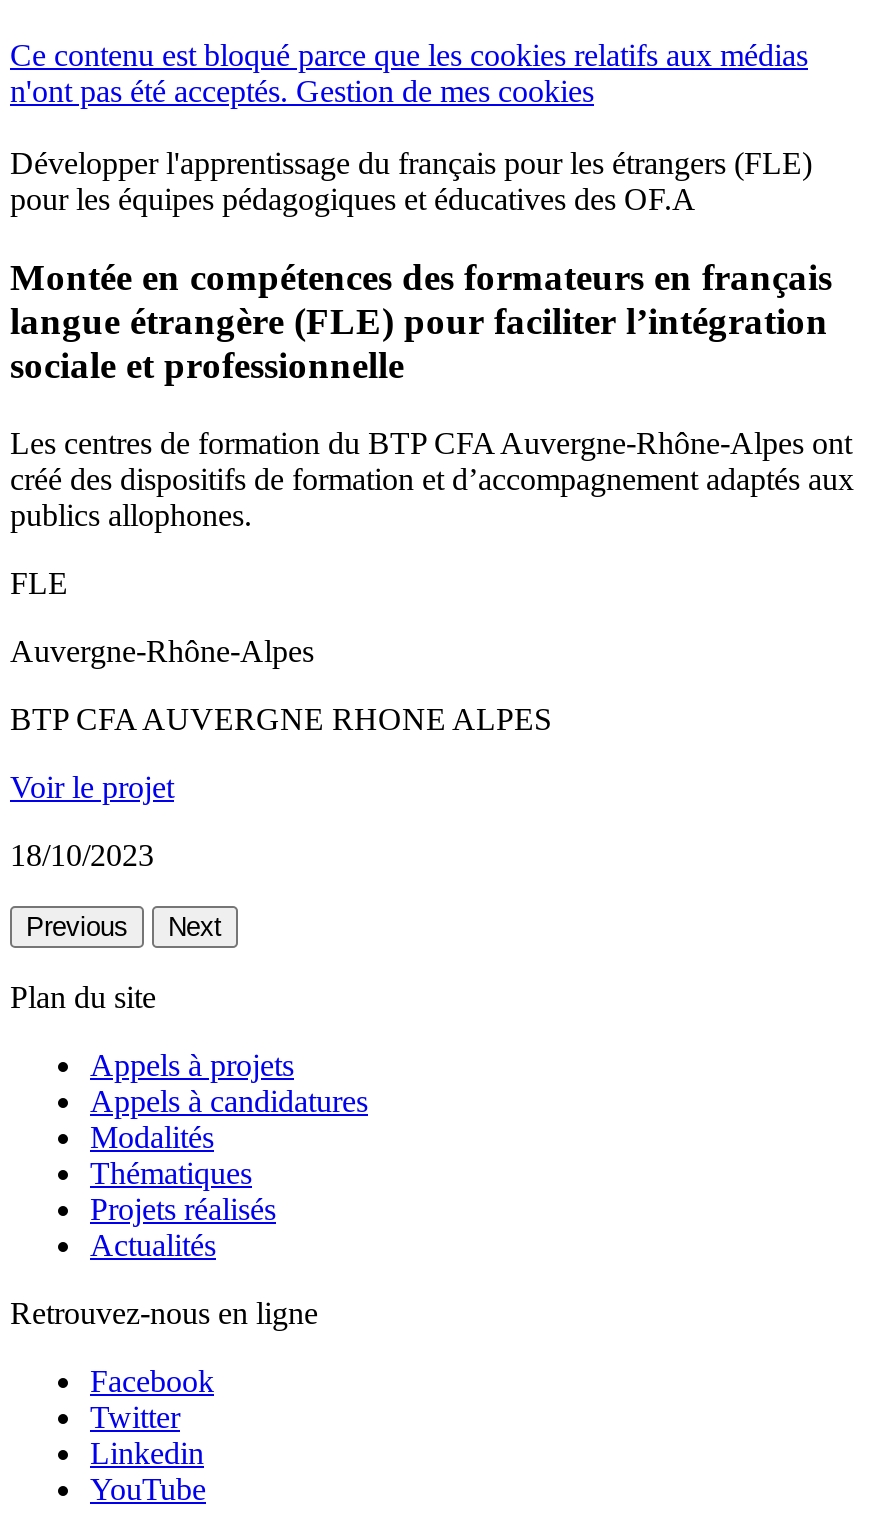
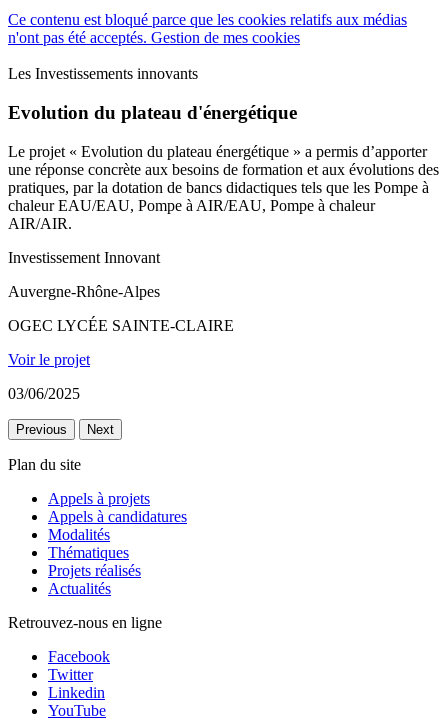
- Développer l'apprentissage du français pour les étrangers (FLE)
- pour les équipes pédagogiques et éducatives des OF.A
+ Les Investissements innovants

- Montée en compétences des formateurs en français
- langue étrangère (FLE) pour faciliter l’intégration
- sociale et professionnelle
+ Evolution du plateau d'énergétique

- Les centres de formation du BTP CFA Auvergne-Rhône-Alpes ont
- créé des dispositifs de formation et d’accompagnement adaptés aux
- publics allophones.
+ Le projet « Evolution du plateau énergétique » a permis d’apporter
+ une réponse concrète aux besoins de formation et aux évolutions des
+ pratiques, par la dotation de bancs didactiques tels que les Pompe à
+ chaleur EAU/EAU, Pompe à AIR/EAU, Pompe à chaleur
+ AIR/AIR.

- FLE
+ Investissement Innovant

- BTP CFA AUVERGNE RHONE ALPES
+ OGEC LYCÉE SAINTE-CLAIRE

- 18/10/2023
+ 03/06/2025
